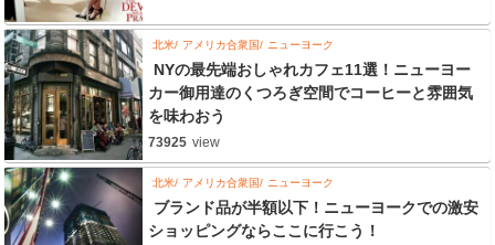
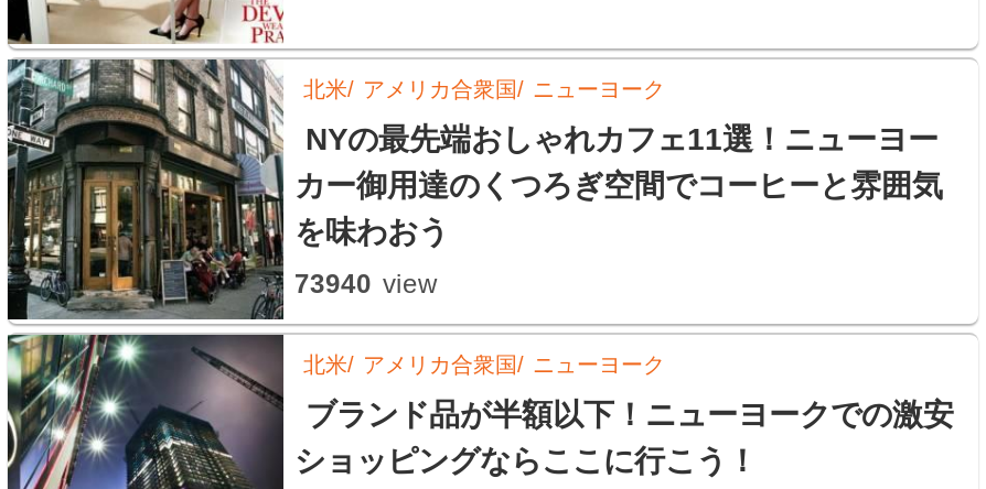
- 73925 view
+ 73940 view
